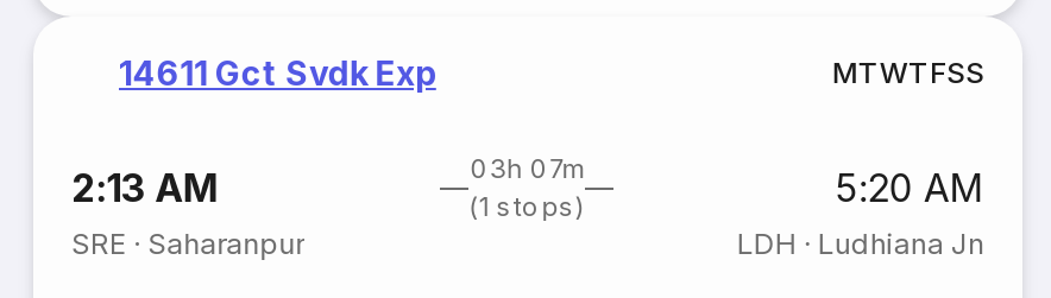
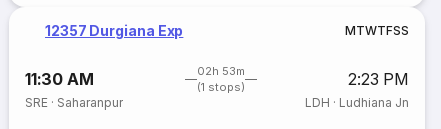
- 14611 Gct Svdk Exp
+ 12357 Durgiana Exp

- 2:13 AM
- 03h 07m
+ 11:30 AM
+ 02h 53m

- 5:20 AM
+ 2:23 PM
